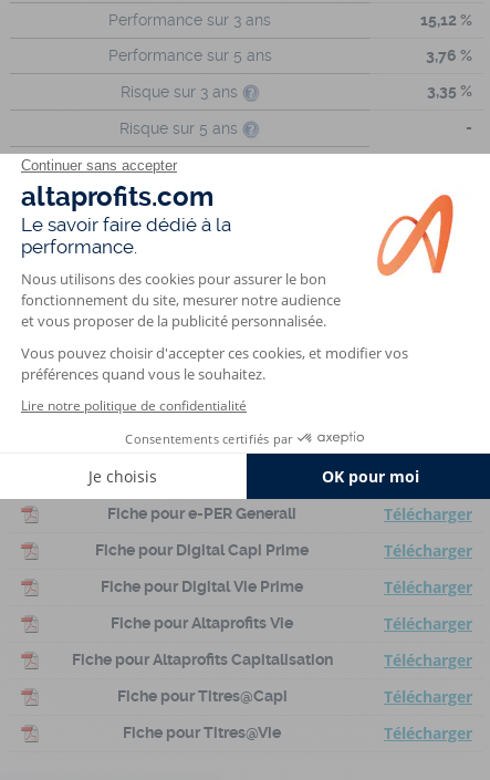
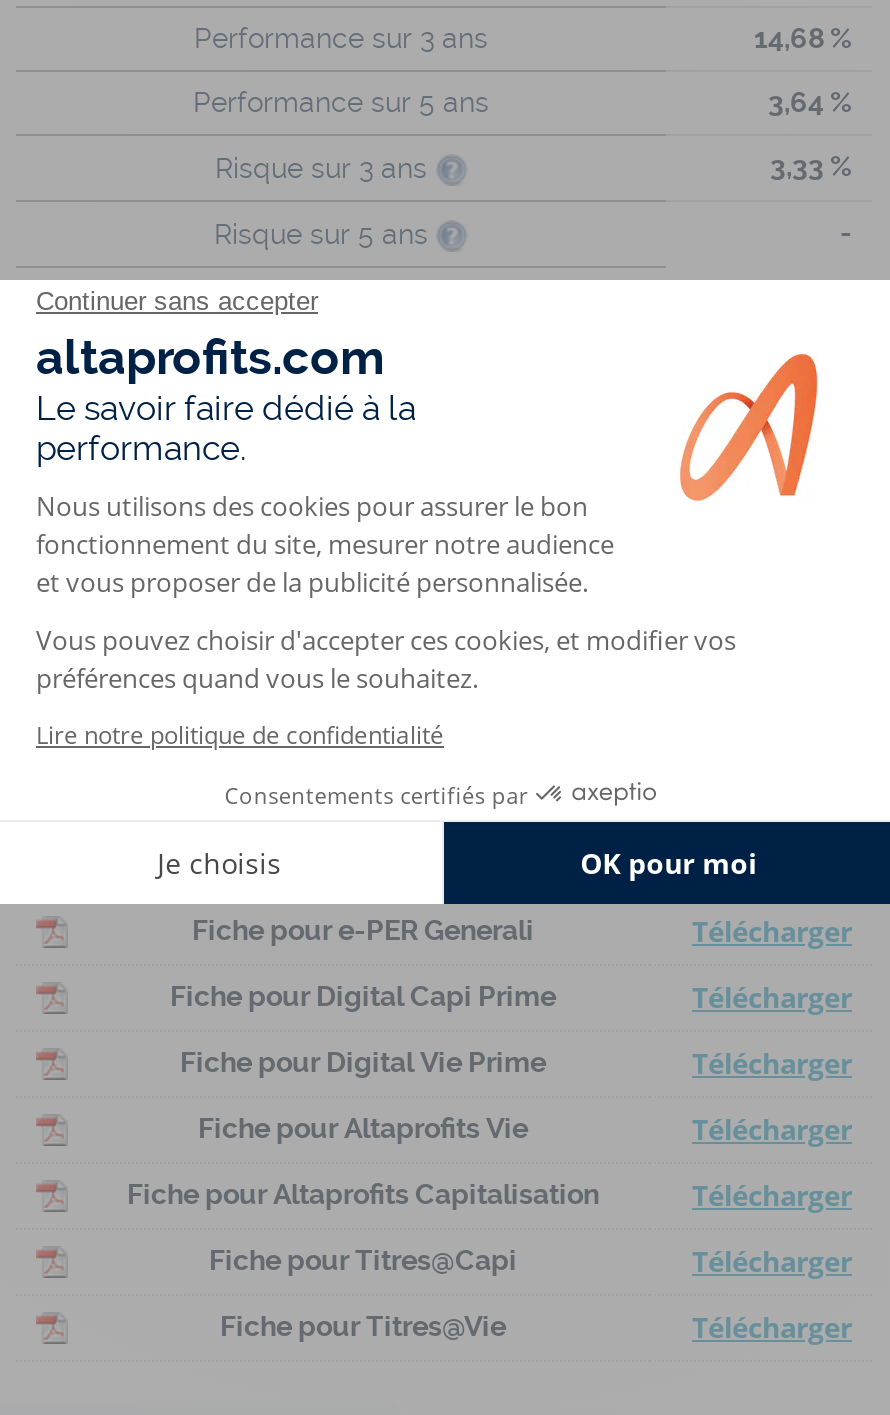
- 15,12 %
+ 14,68 %

- 3,76 %
+ 3,64 %

- 3,35 %
+ 3,33 %
